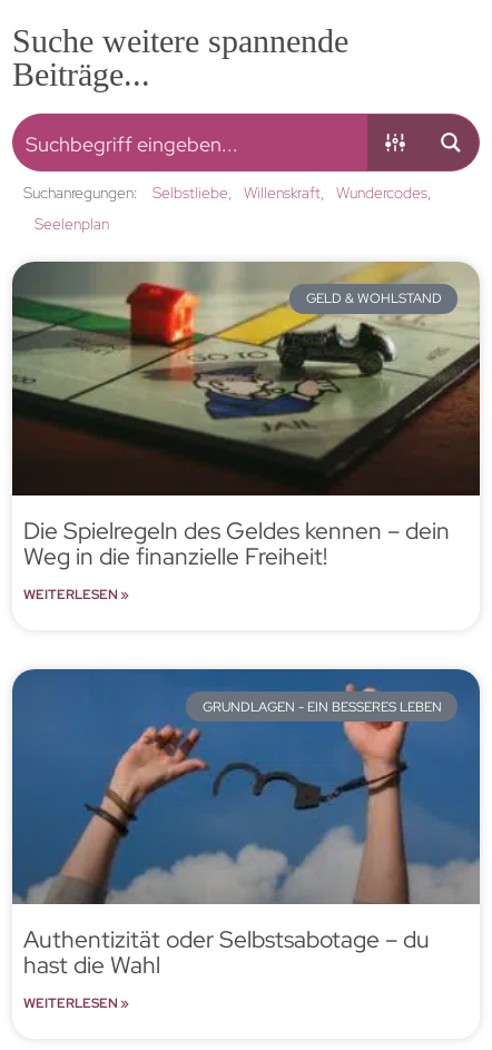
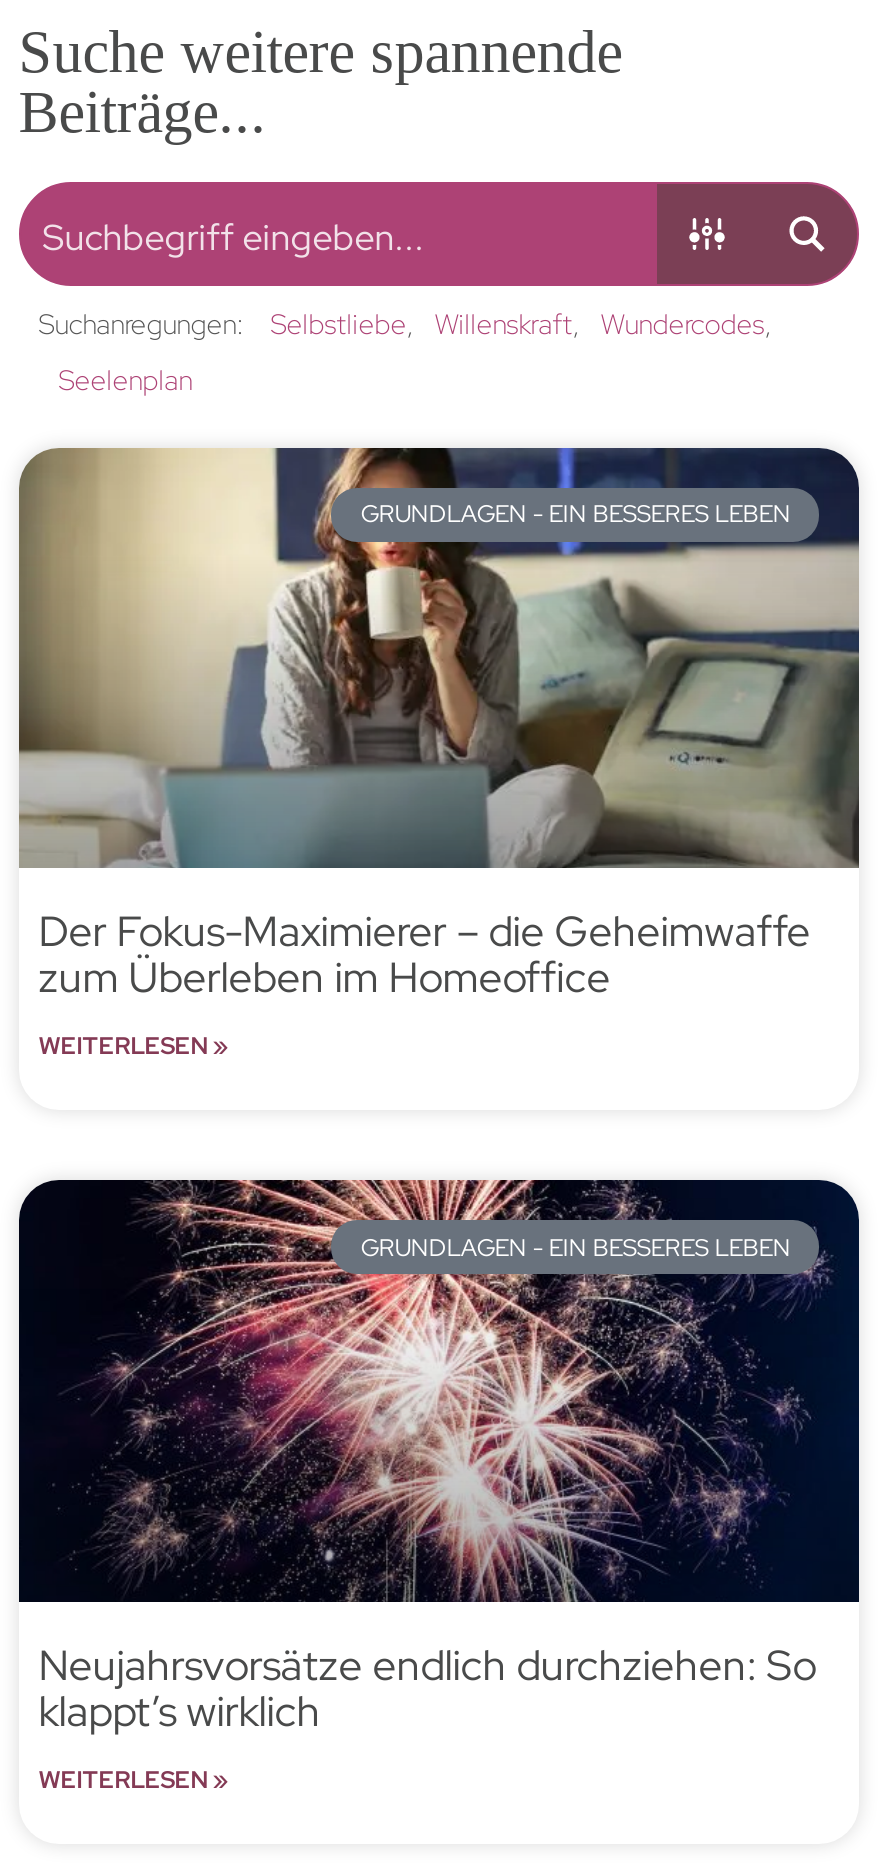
- [image]
- GELD & WOHLSTAND
+ [image]
+ GRUNDLAGEN - EIN BESSERES LEBEN

- Die Spielregeln des Geldes kennen – dein
- Weg in die finanzielle Freiheit!
+ Der Fokus-Maximierer – die Geheimwaffe
+ zum Überleben im Homeoffice

- [image]
- Authentizität oder Selbstsabotage – du
- hast die Wahl
+ [image]
+ Neujahrsvorsätze endlich durchziehen: So
+ klappt’s wirklich
